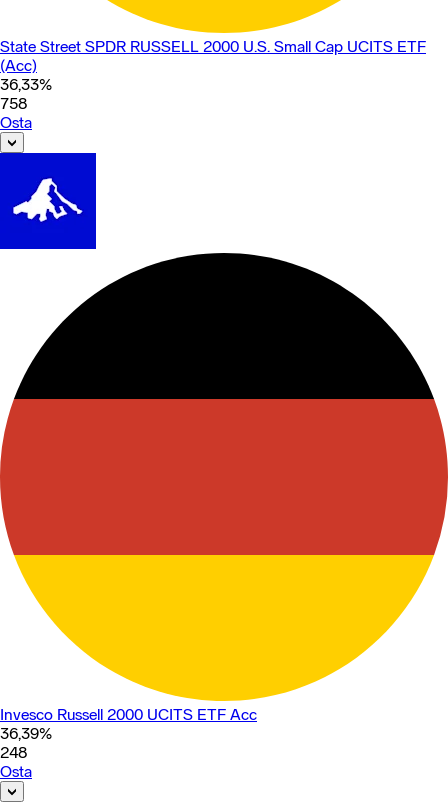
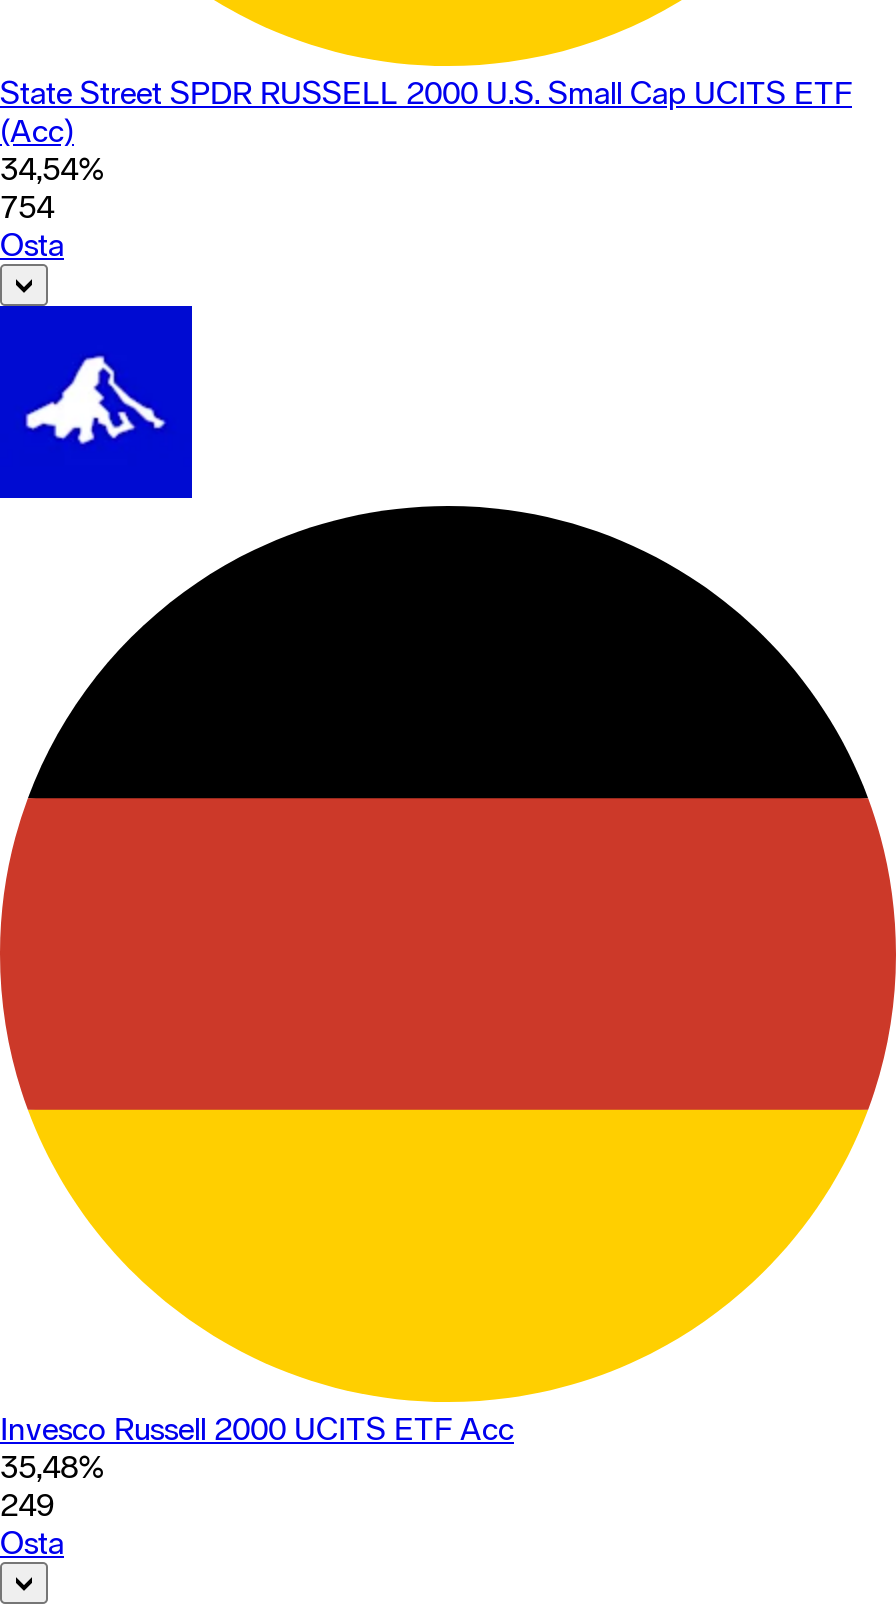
- 36,33%
+ 34,54%

- 758
+ 754

- 36,39%
+ 35,48%

- 248
+ 249
